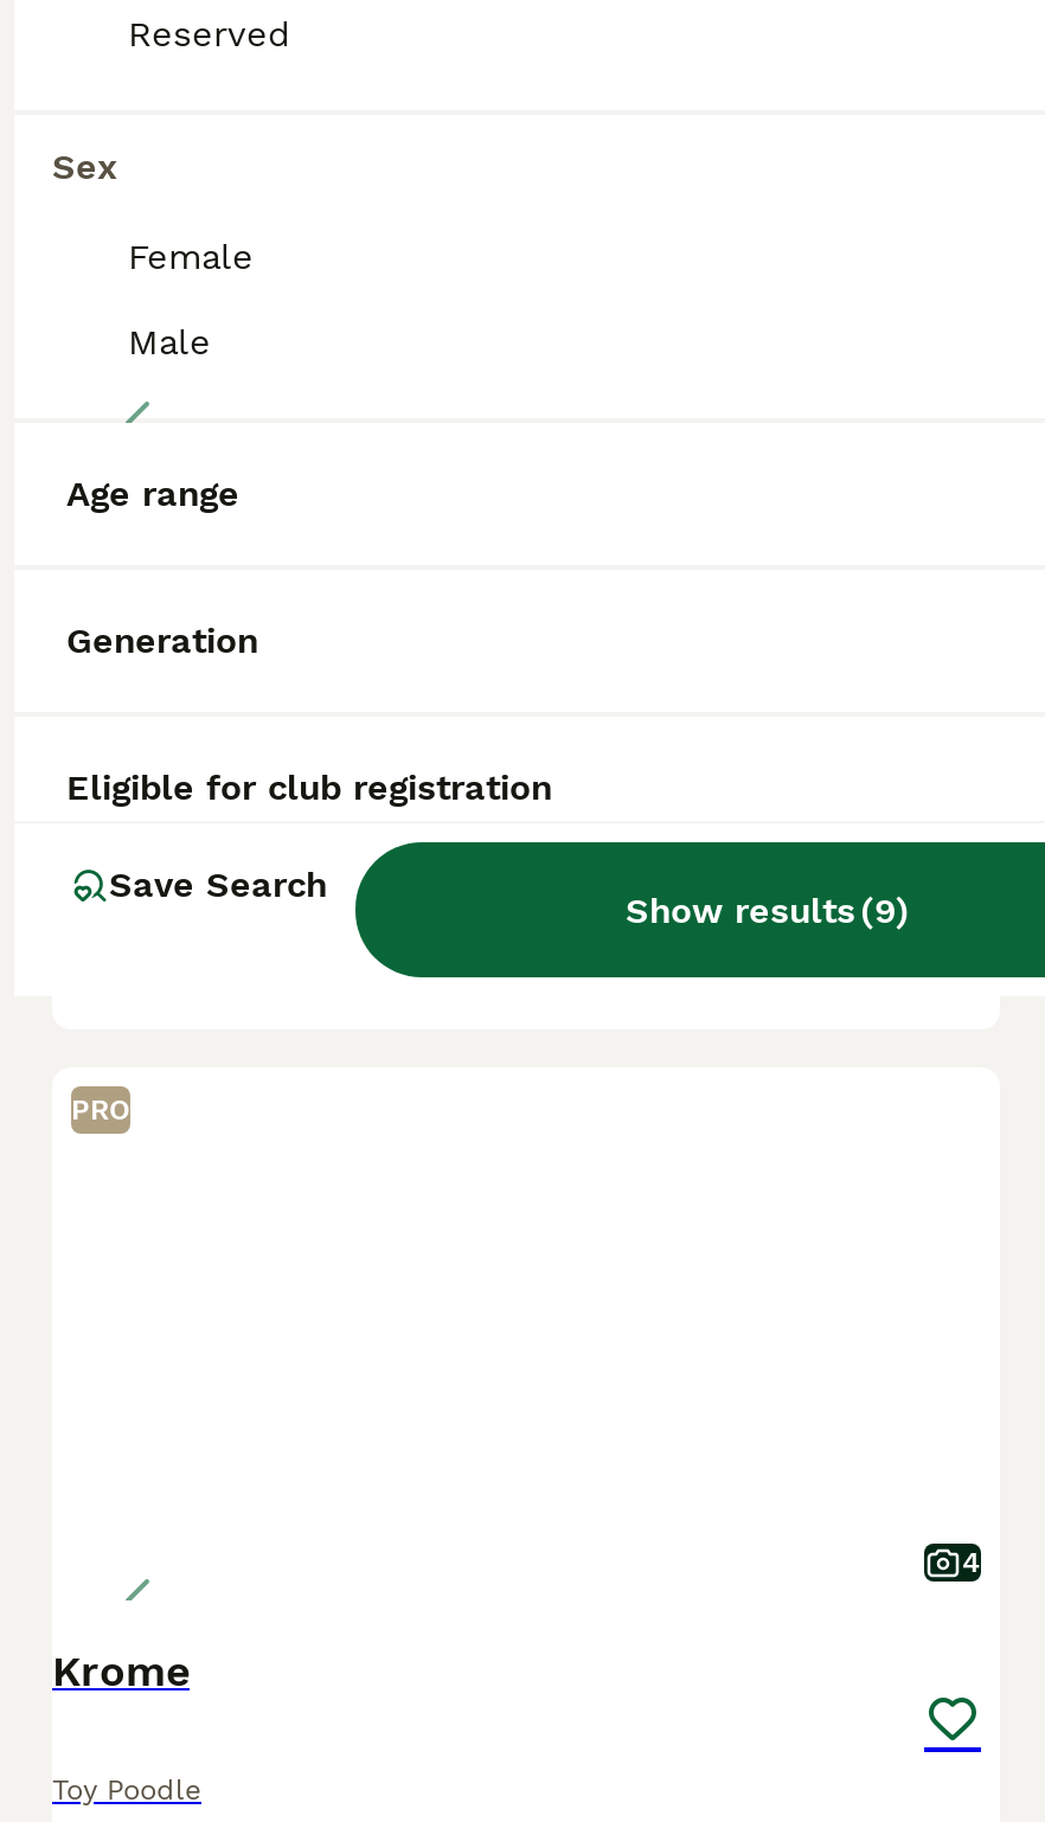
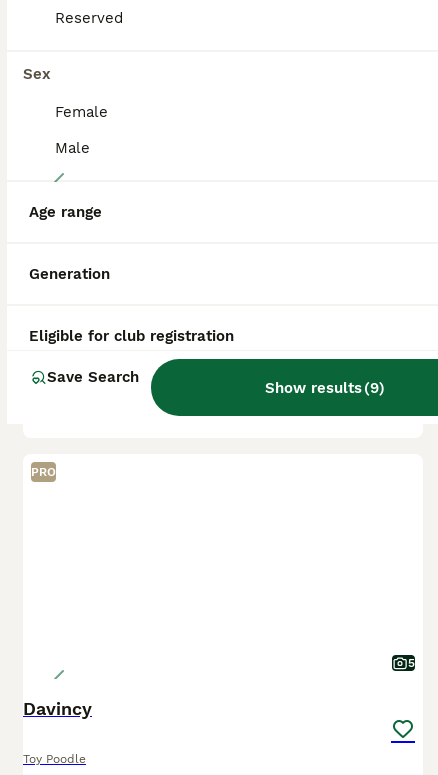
- 4
+ 5

- Krome
+ Davincy
